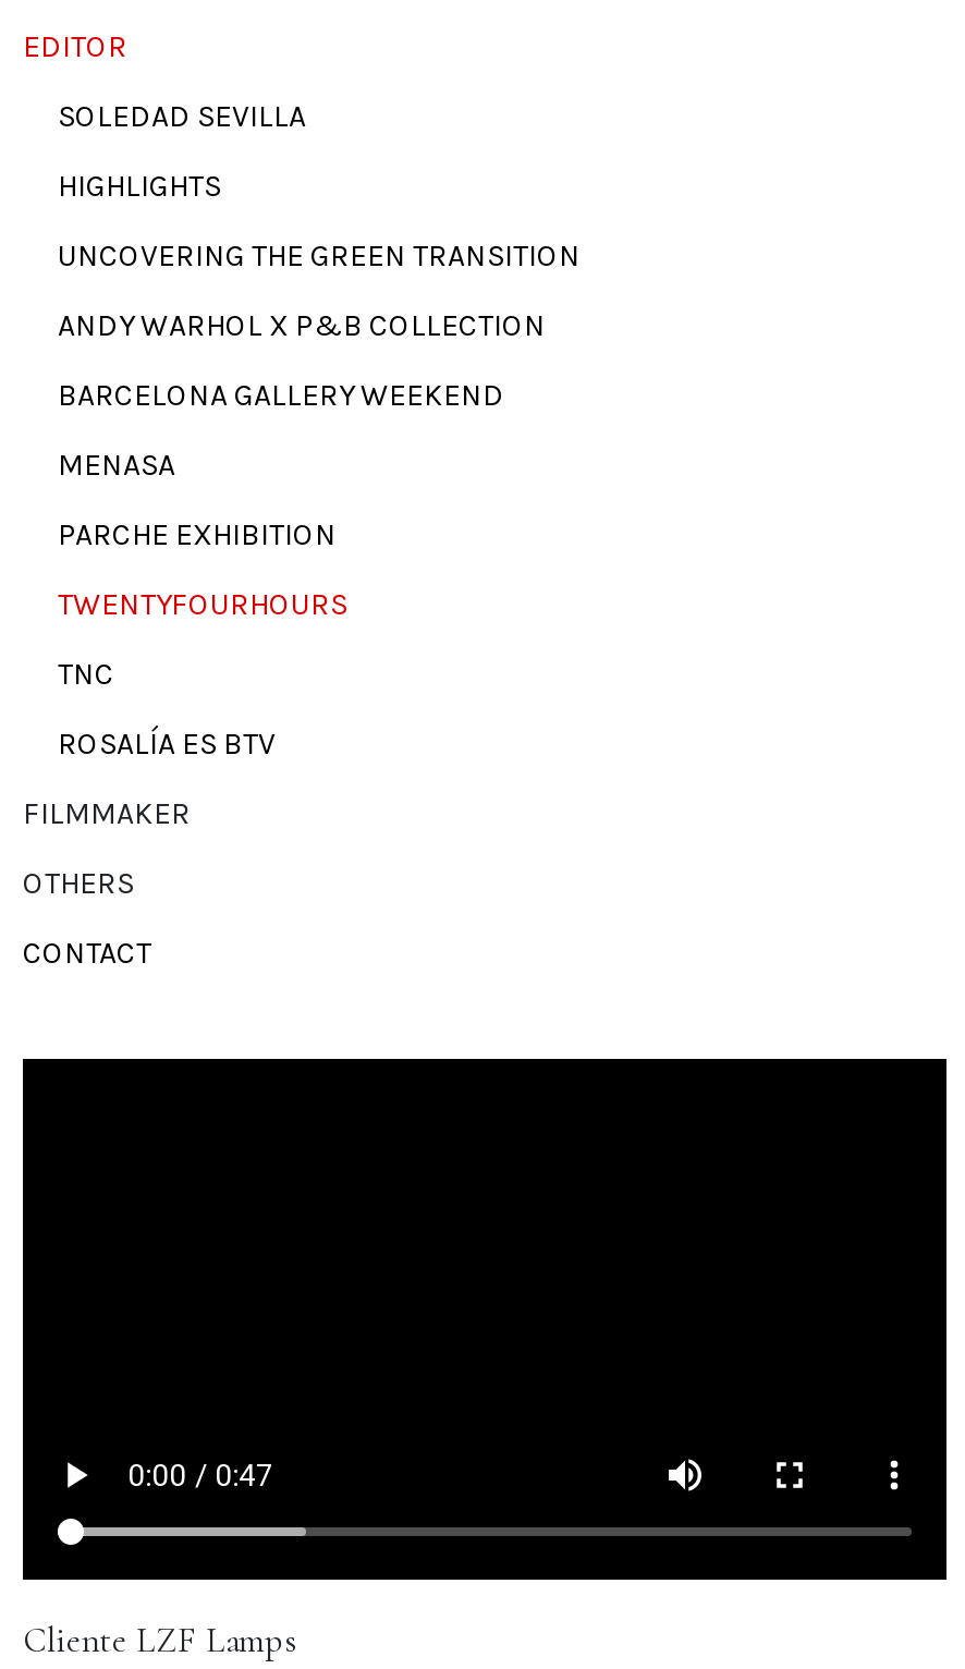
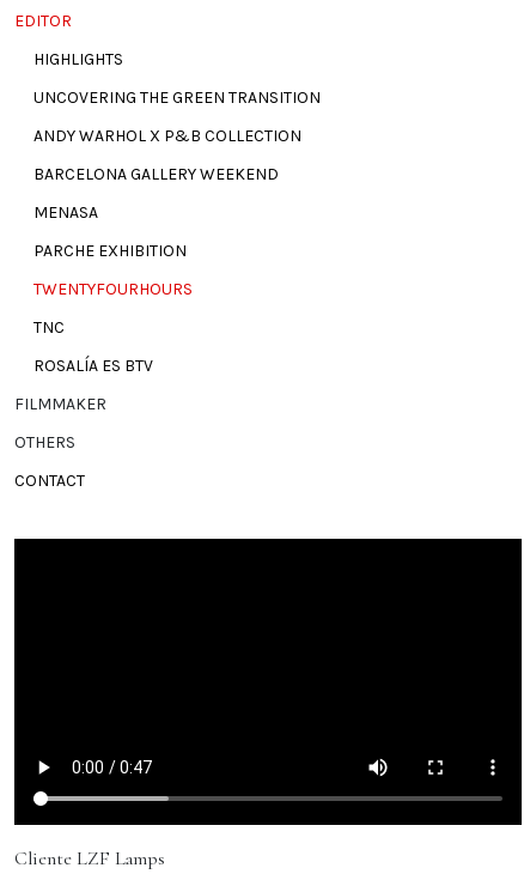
- SOLEDAD SEVILLA
